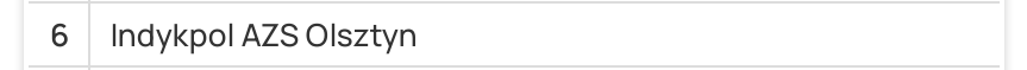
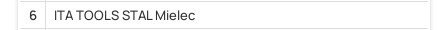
- Indykpol AZS Olsztyn
+ ITA TOOLS STAL Mielec
